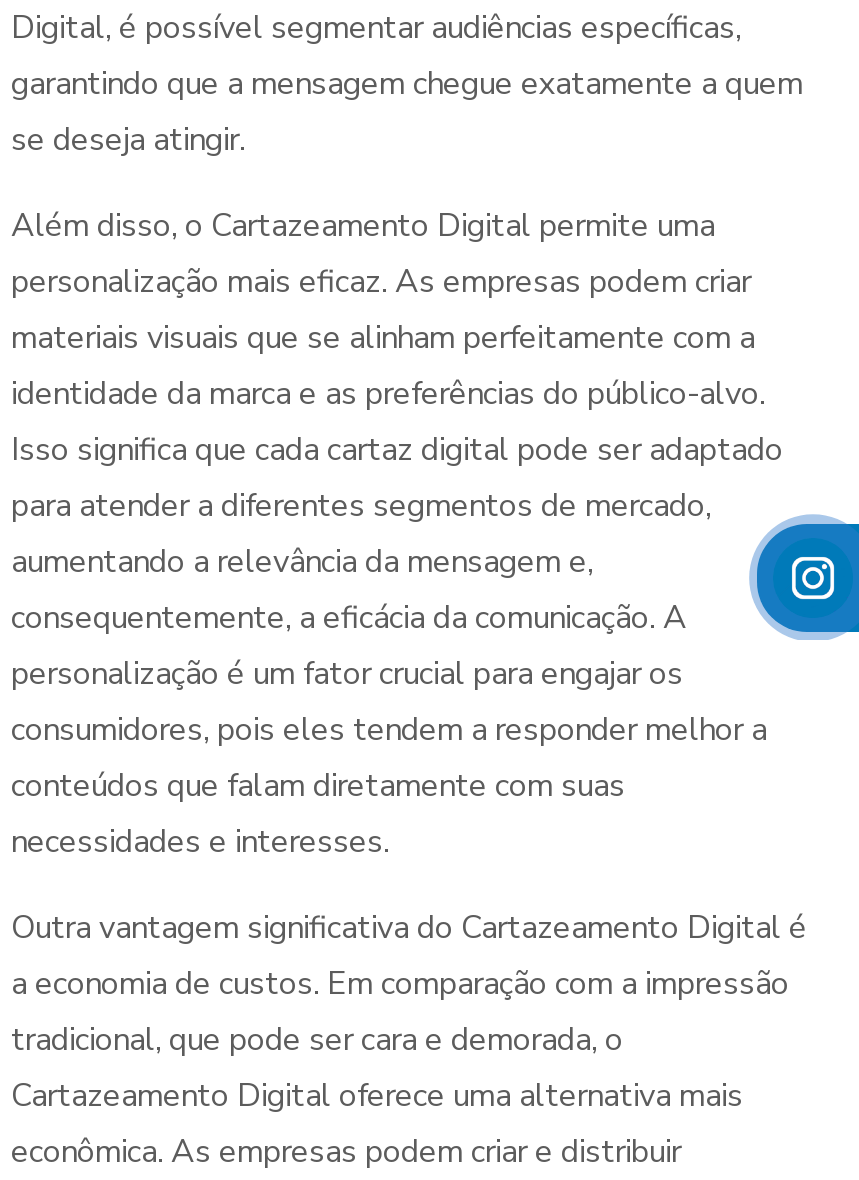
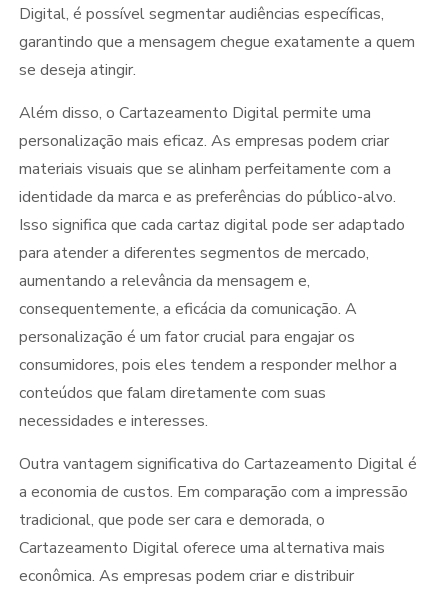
- [image]
